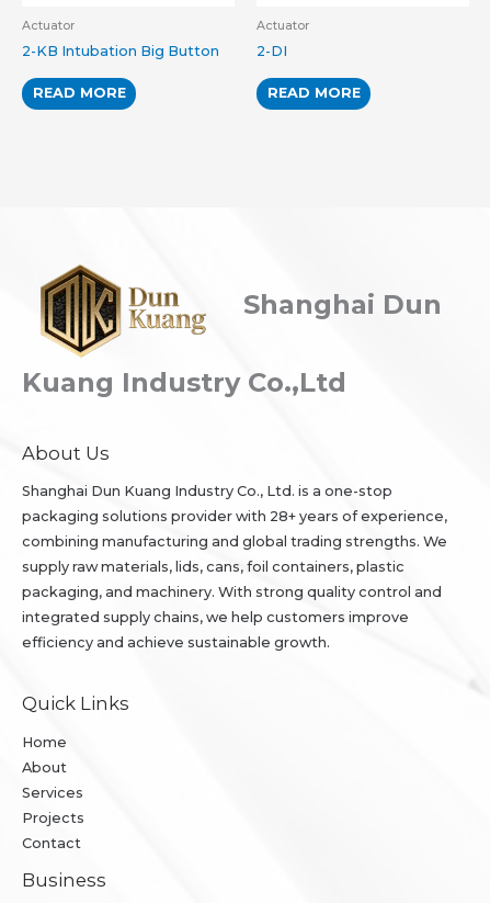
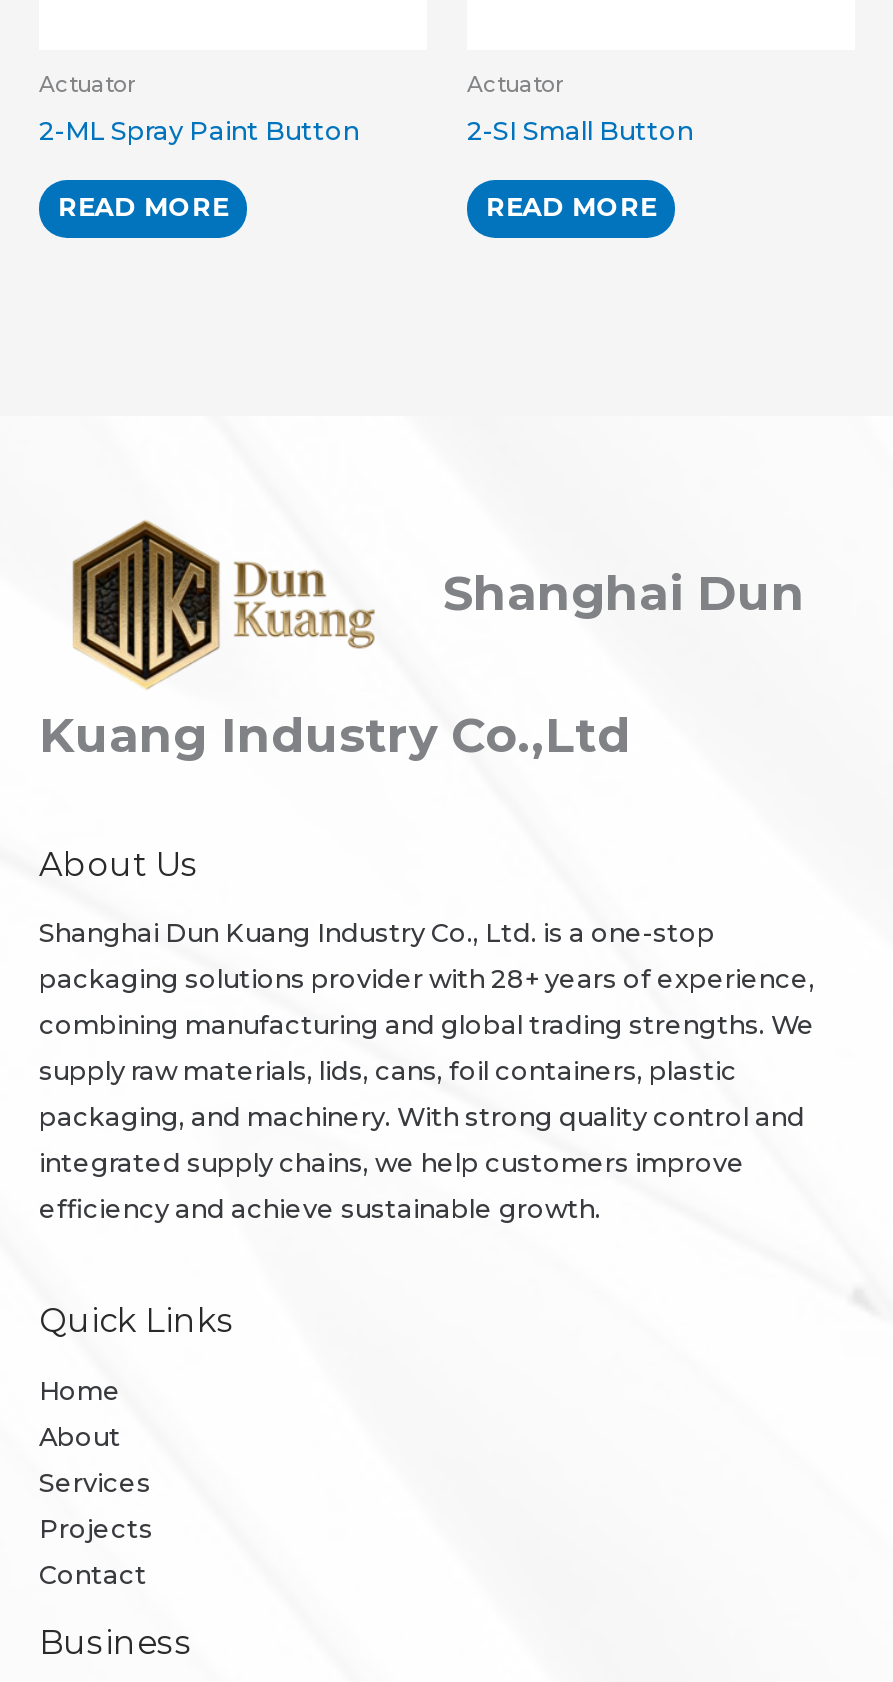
- 2-KB Intubation Big Button
+ 2-ML Spray Paint Button

- 2-DI
+ 2-SI Small Button
